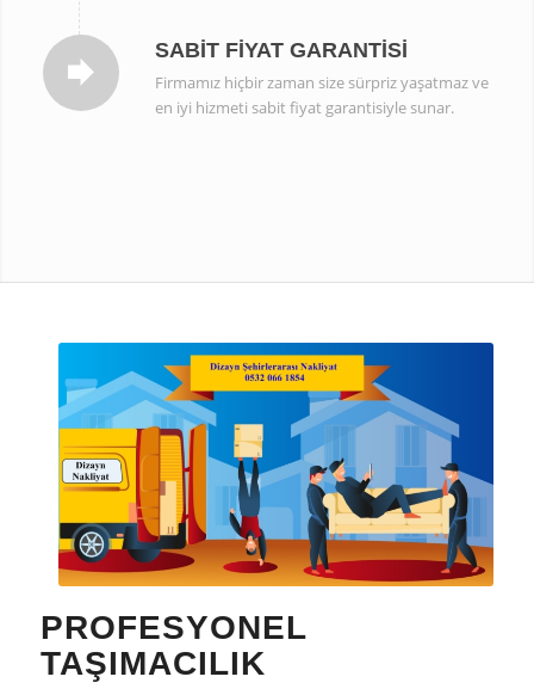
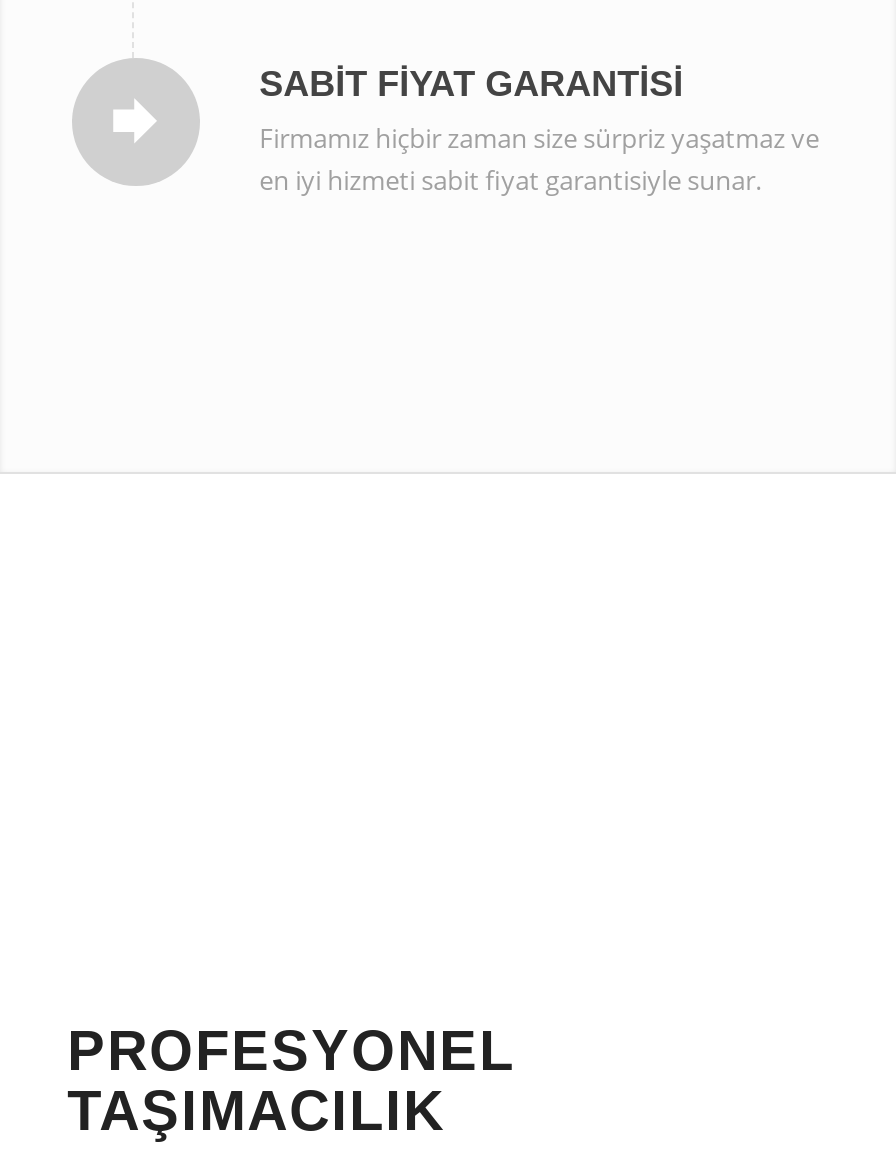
- [image]
